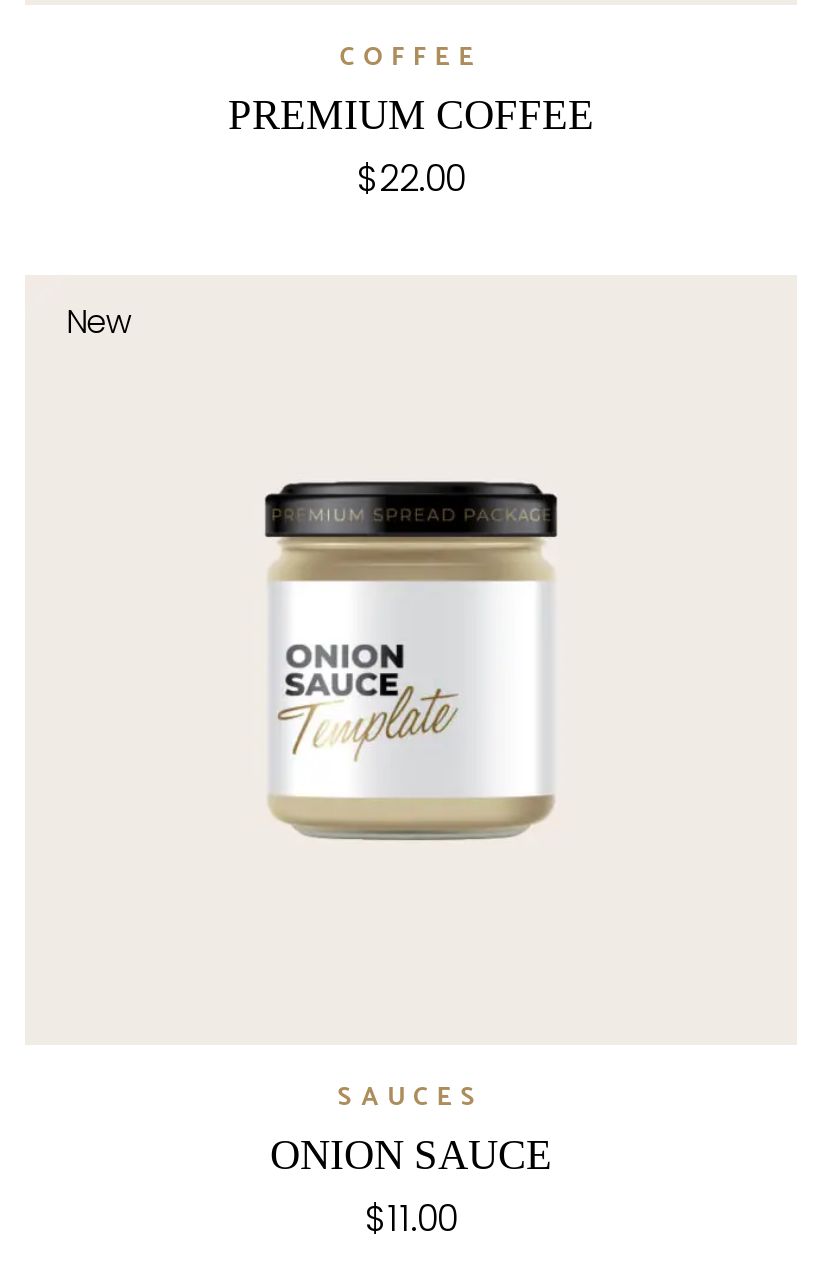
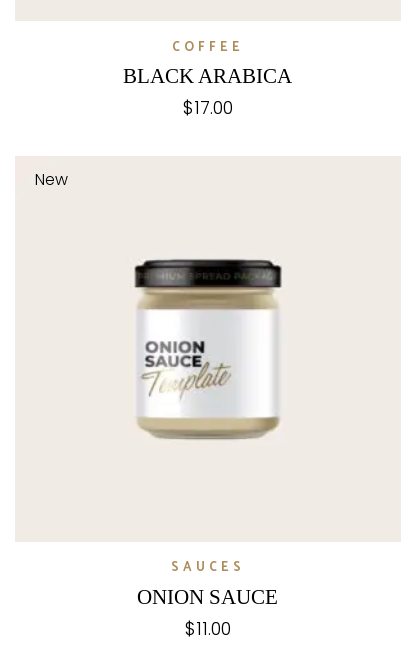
- PREMIUM COFFEE
- $22.00
+ BLACK ARABICA
+ $17.00
